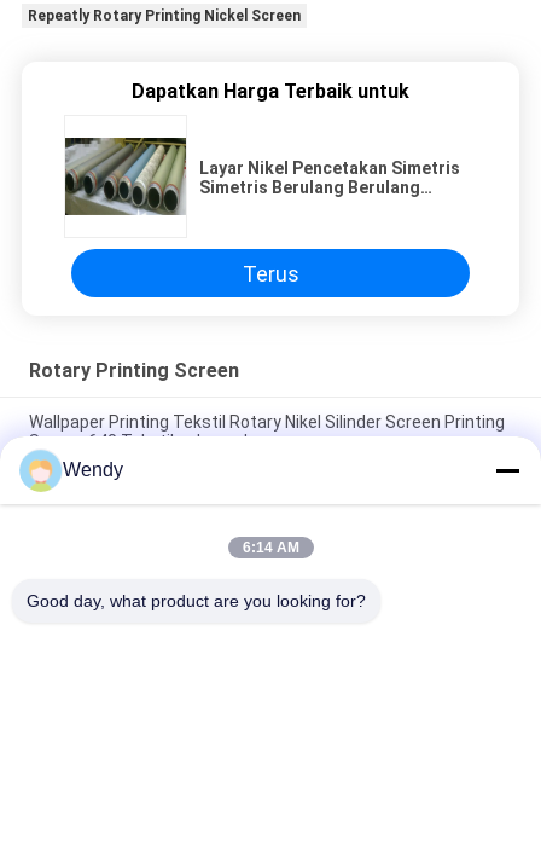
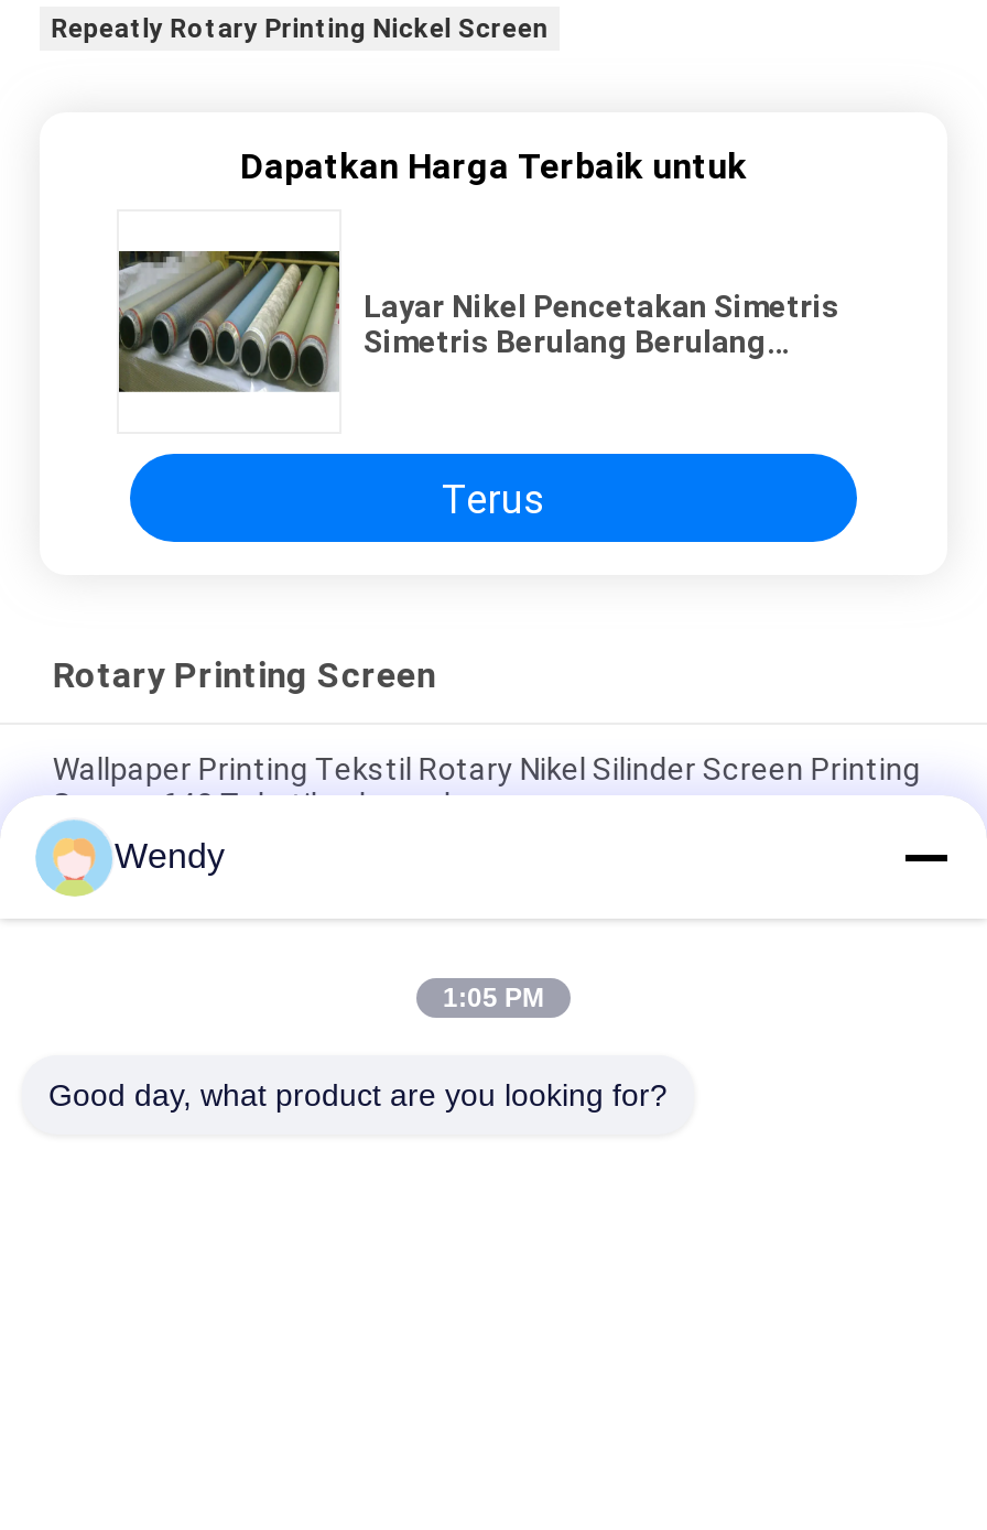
- 6:14 AM
+ 1:05 PM
